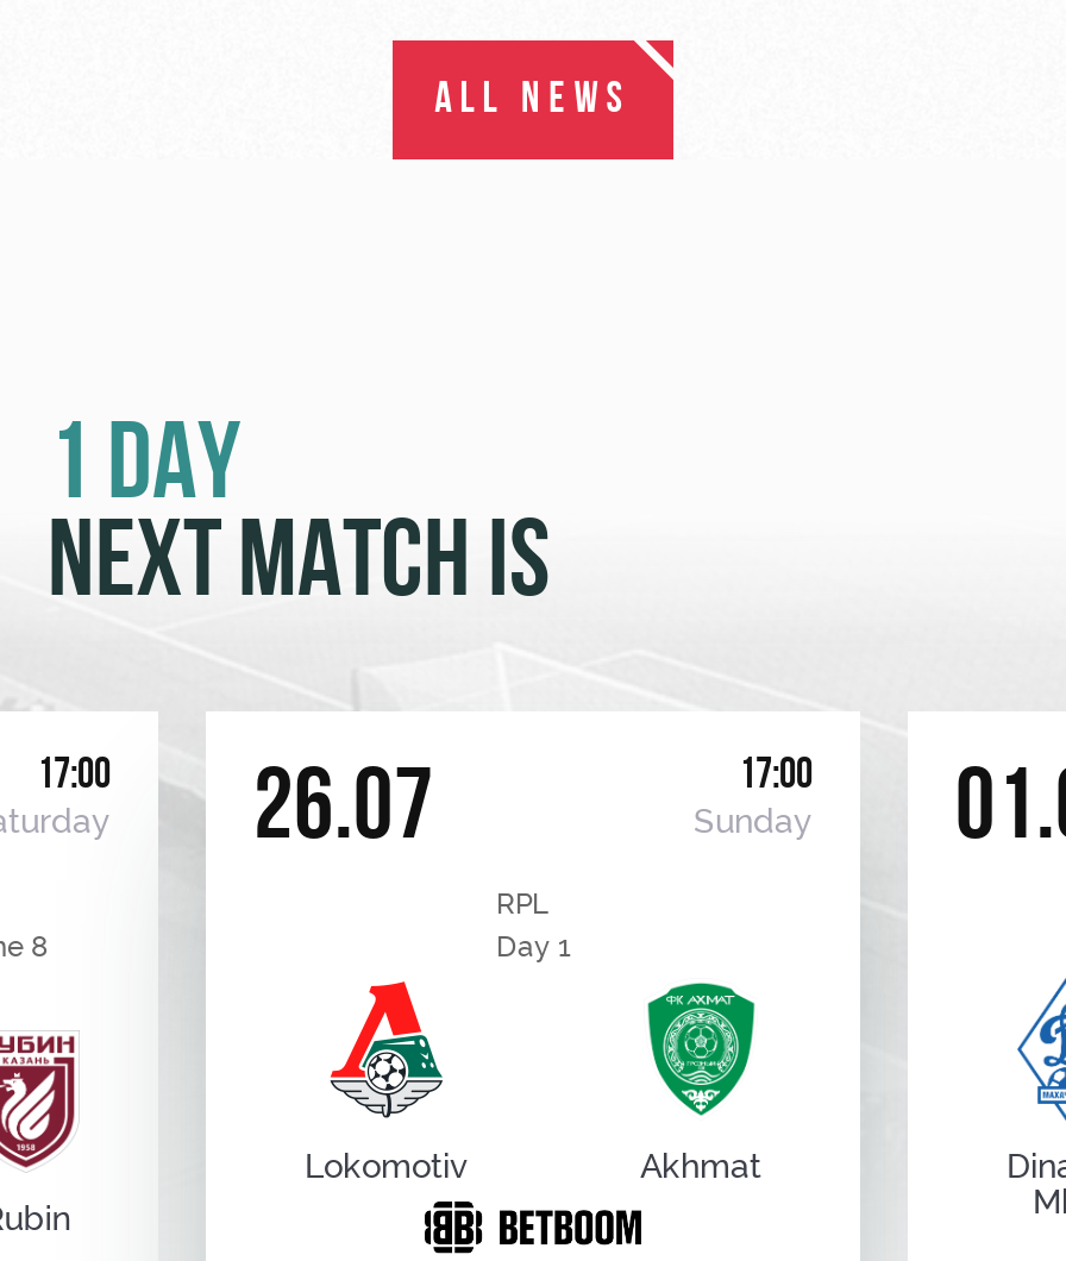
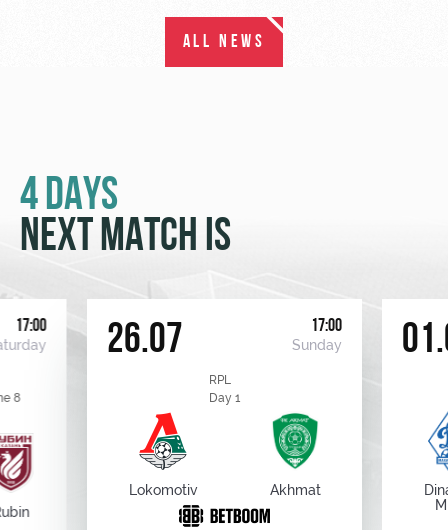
- 1 DAY
+ 4 DAYS
